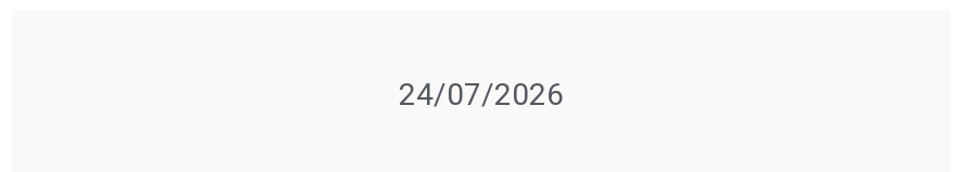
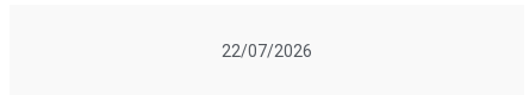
- 24/07/2026
+ 22/07/2026
